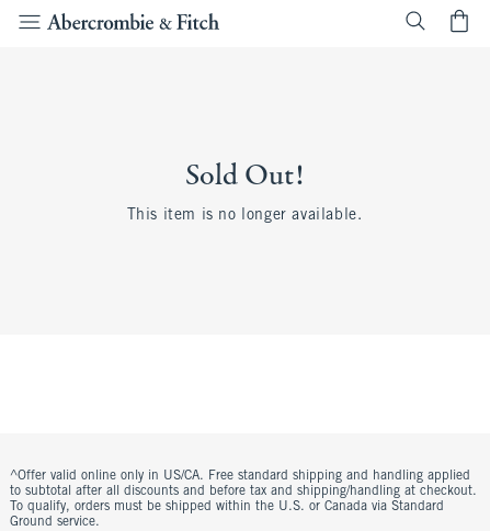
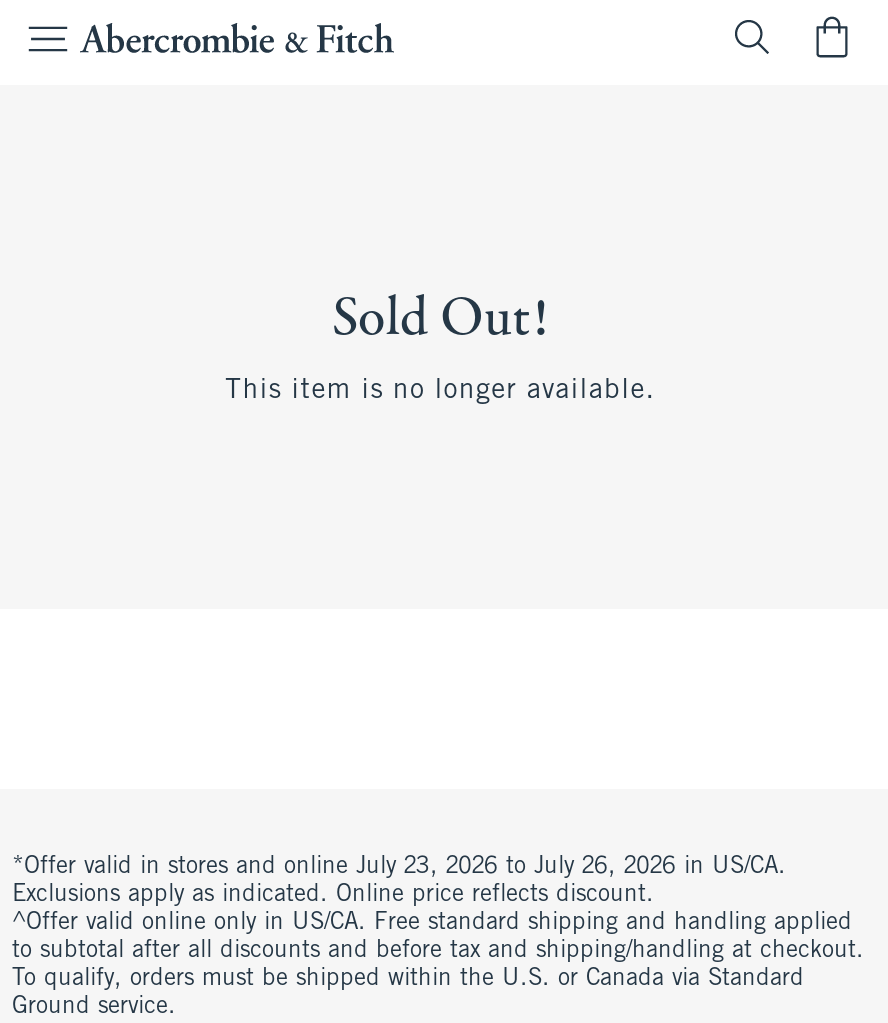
+ *Offer valid in stores and online July 23, 2026 to July 26, 2026 in US/CA.
+ Exclusions apply as indicated. Online price reflects discount.
